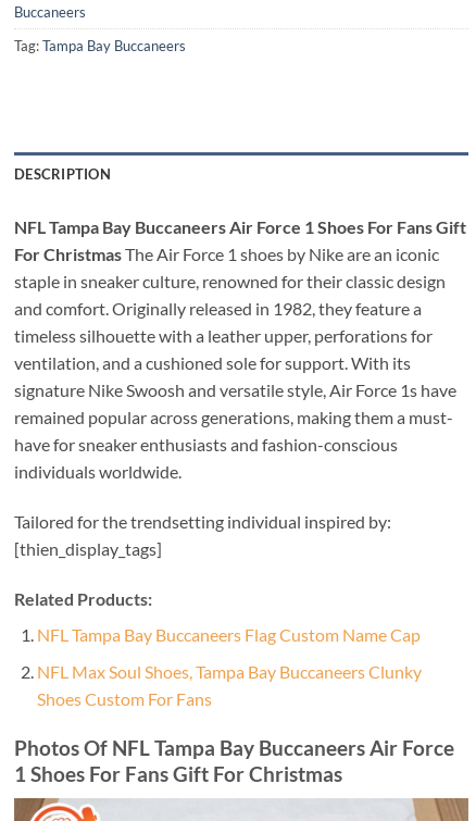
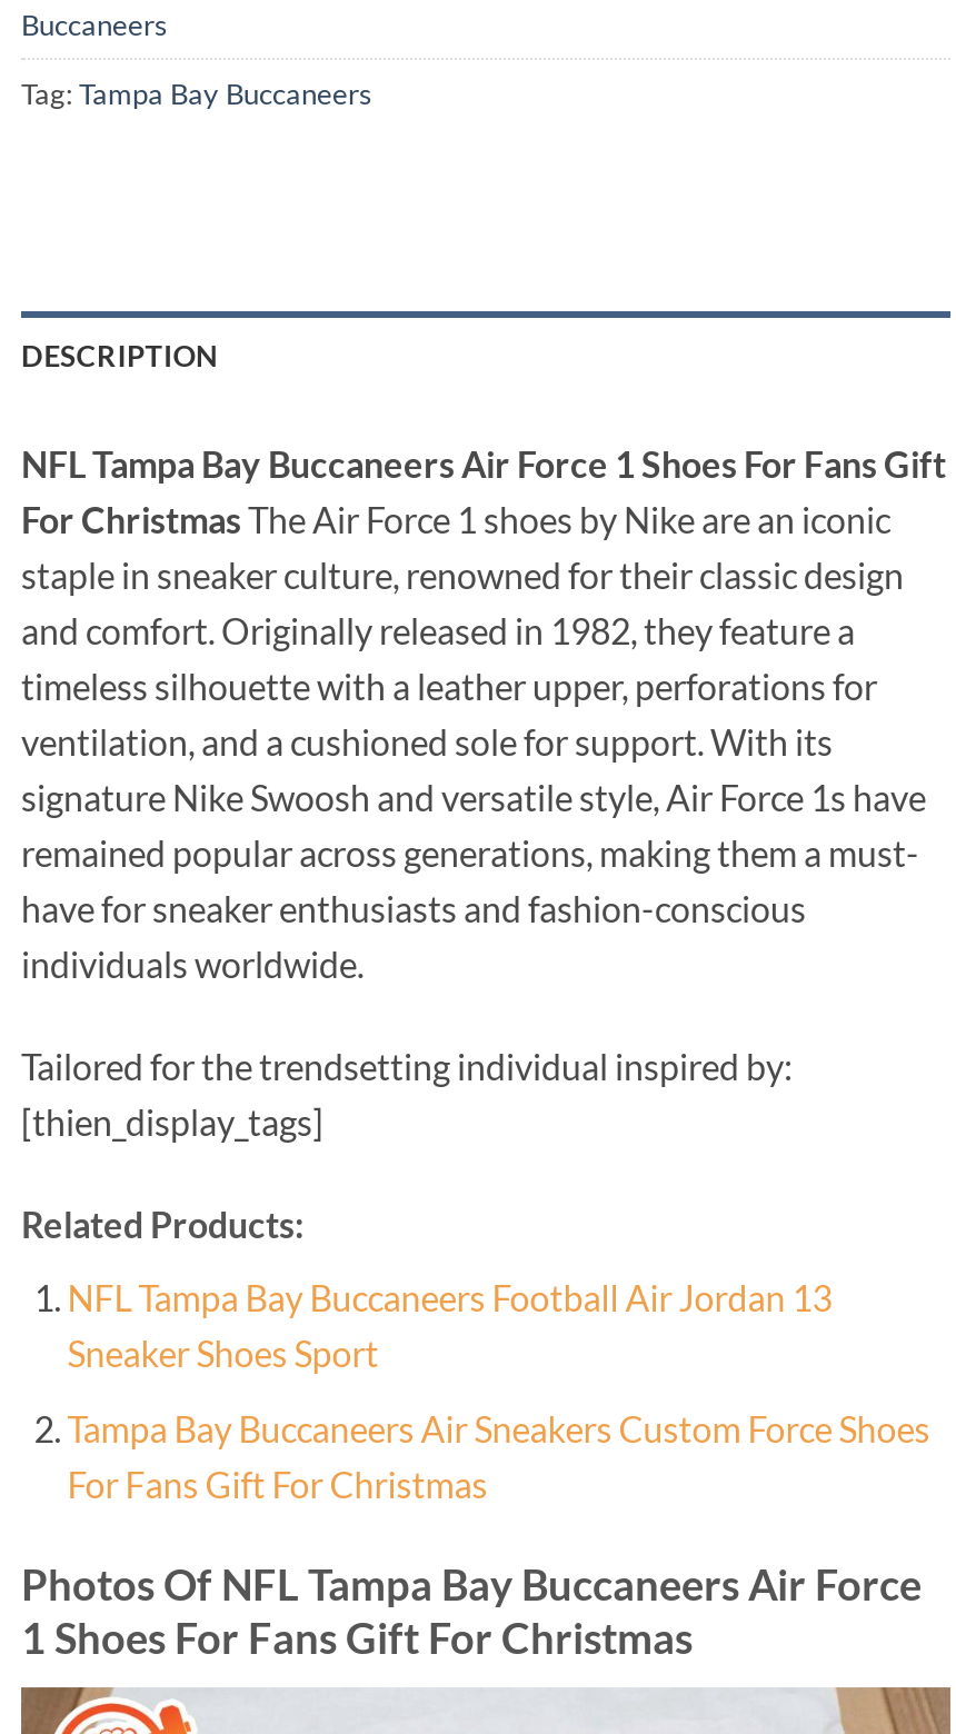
- NFL Tampa Bay Buccaneers Flag Custom Name Cap
+ NFL Tampa Bay Buccaneers Football Air Jordan 13
+ Sneaker Shoes Sport

- NFL Max Soul Shoes, Tampa Bay Buccaneers Clunky
- Shoes Custom For Fans
+ Tampa Bay Buccaneers Air Sneakers Custom Force Shoes
+ For Fans Gift For Christmas
